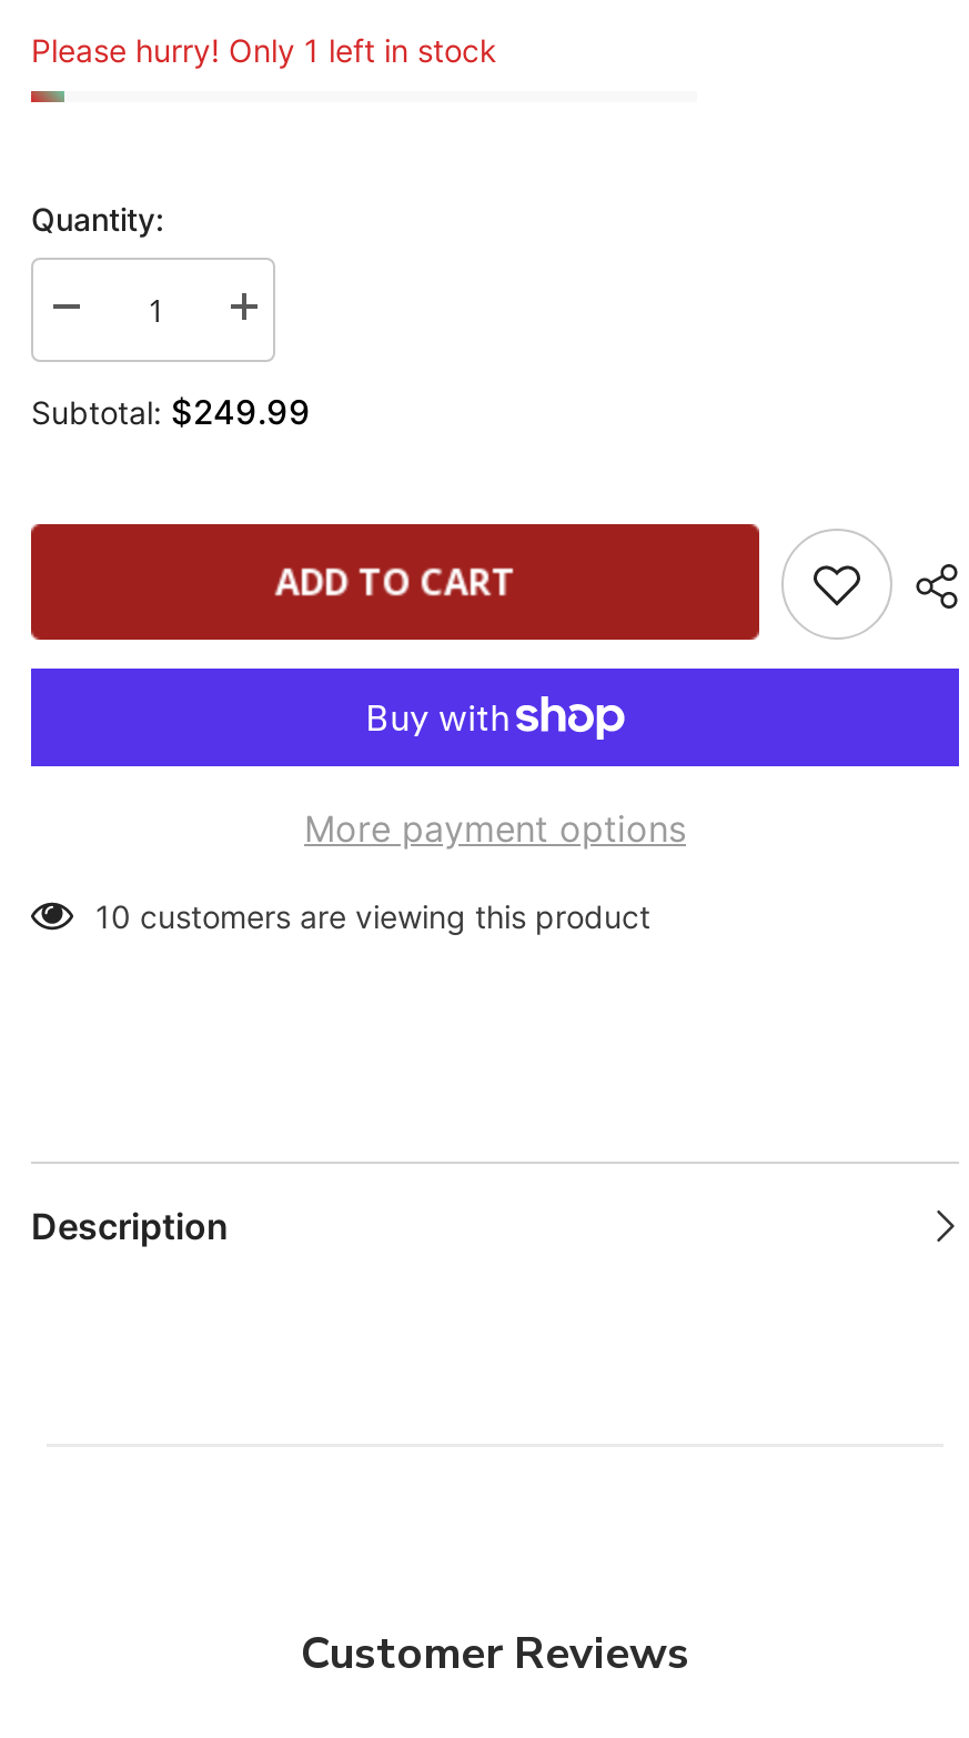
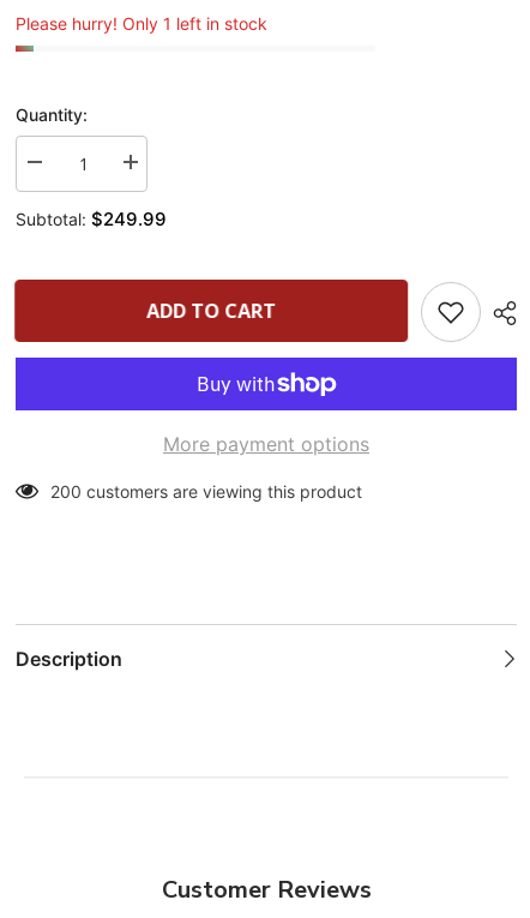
- 10 customers are viewing this product
+ 200 customers are viewing this product
